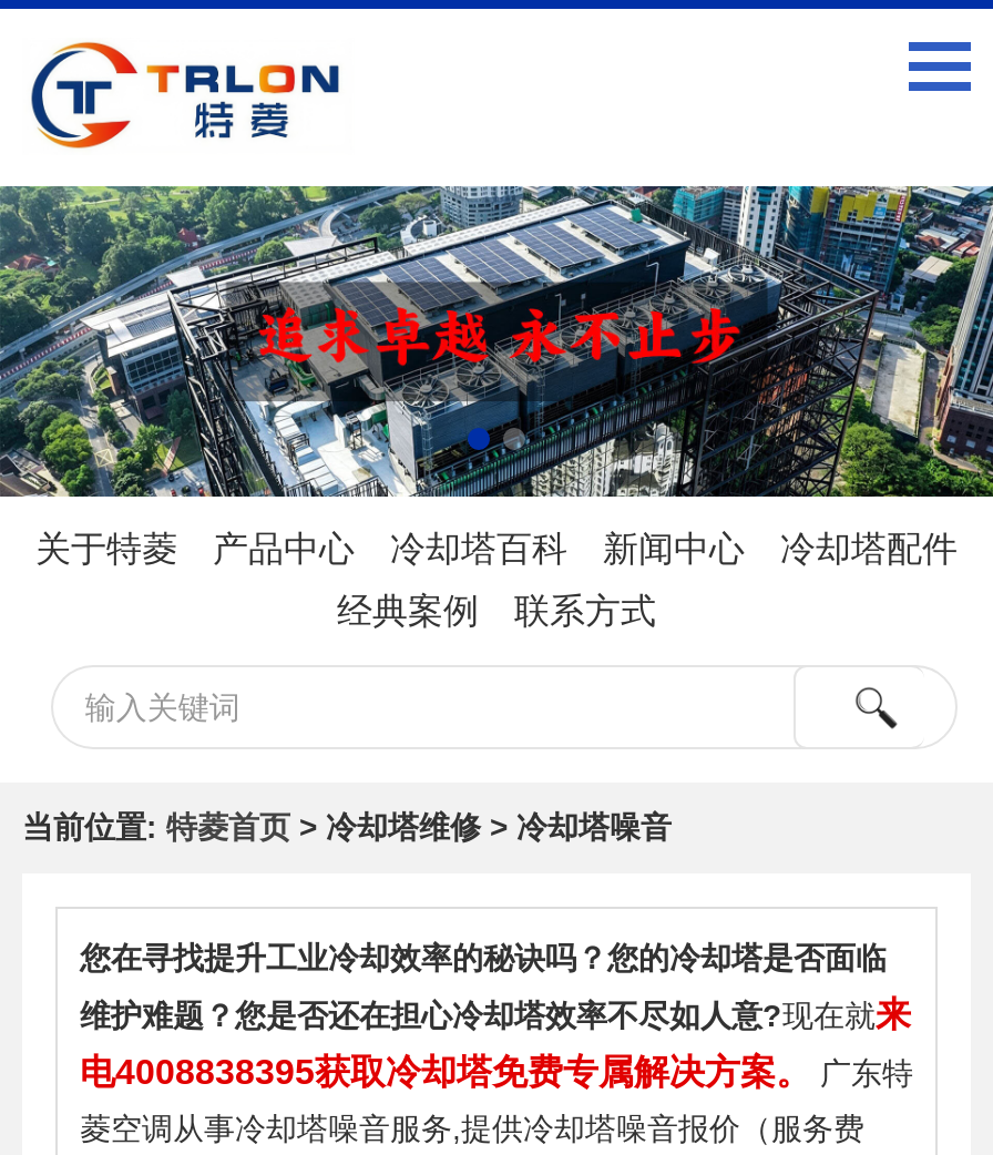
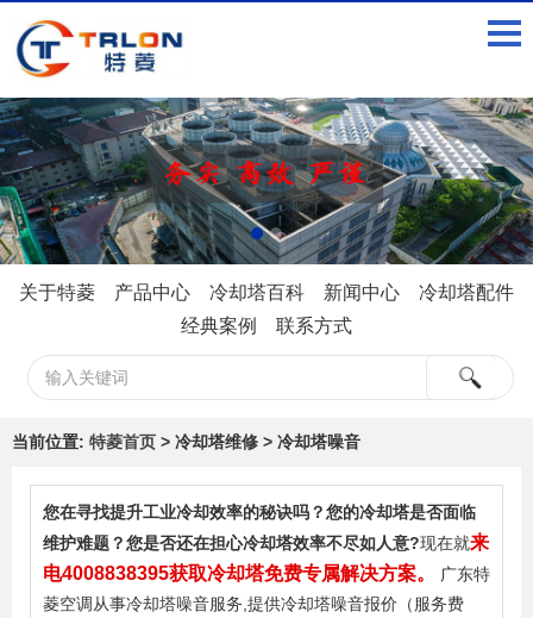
- [image]
+ [image]
